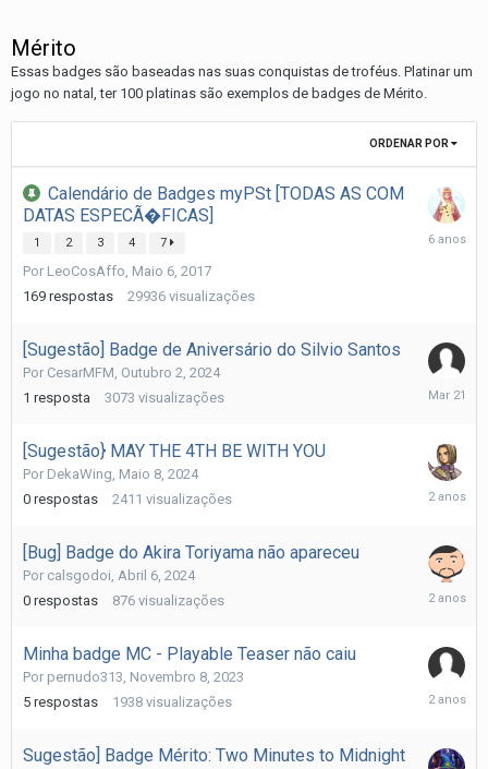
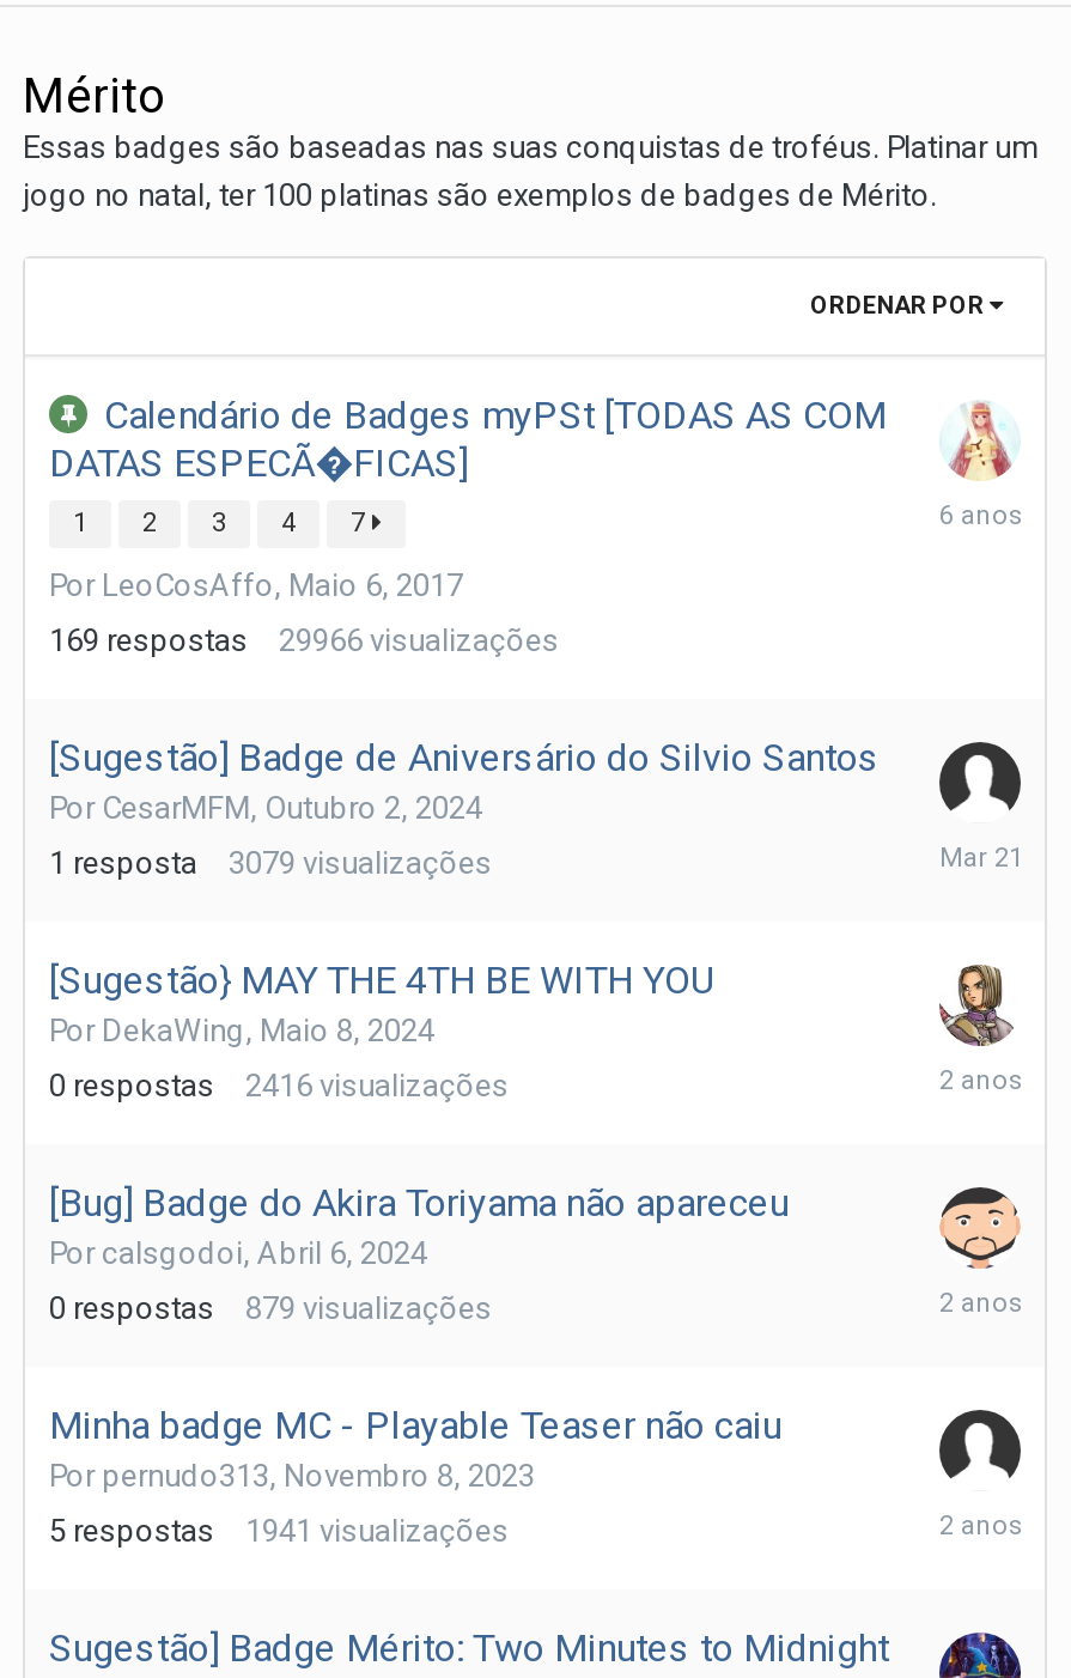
- 29936 visualizações
+ 29966 visualizações

- 3073 visualizações
+ 3079 visualizações

- 2411 visualizações
+ 2416 visualizações

- 876 visualizações
+ 879 visualizações

- 1938 visualizações
+ 1941 visualizações
